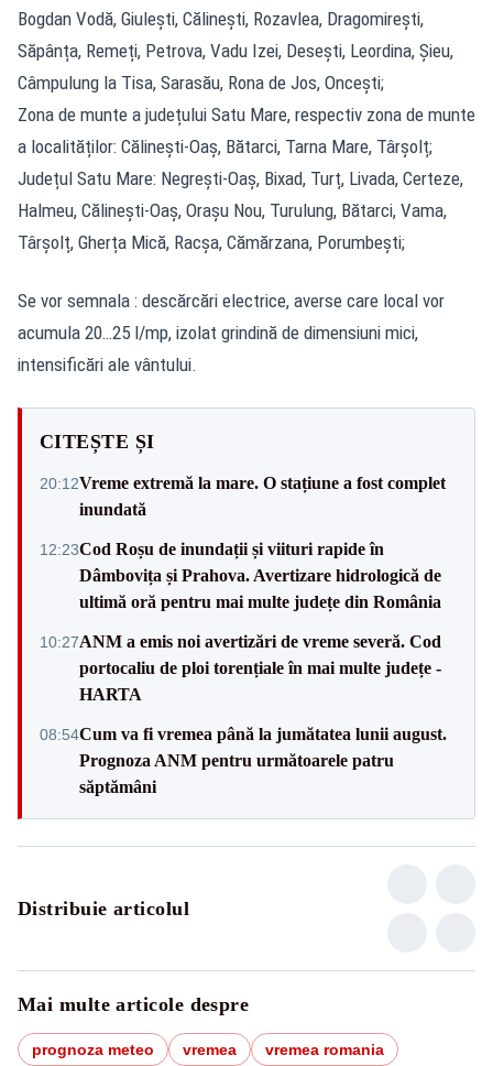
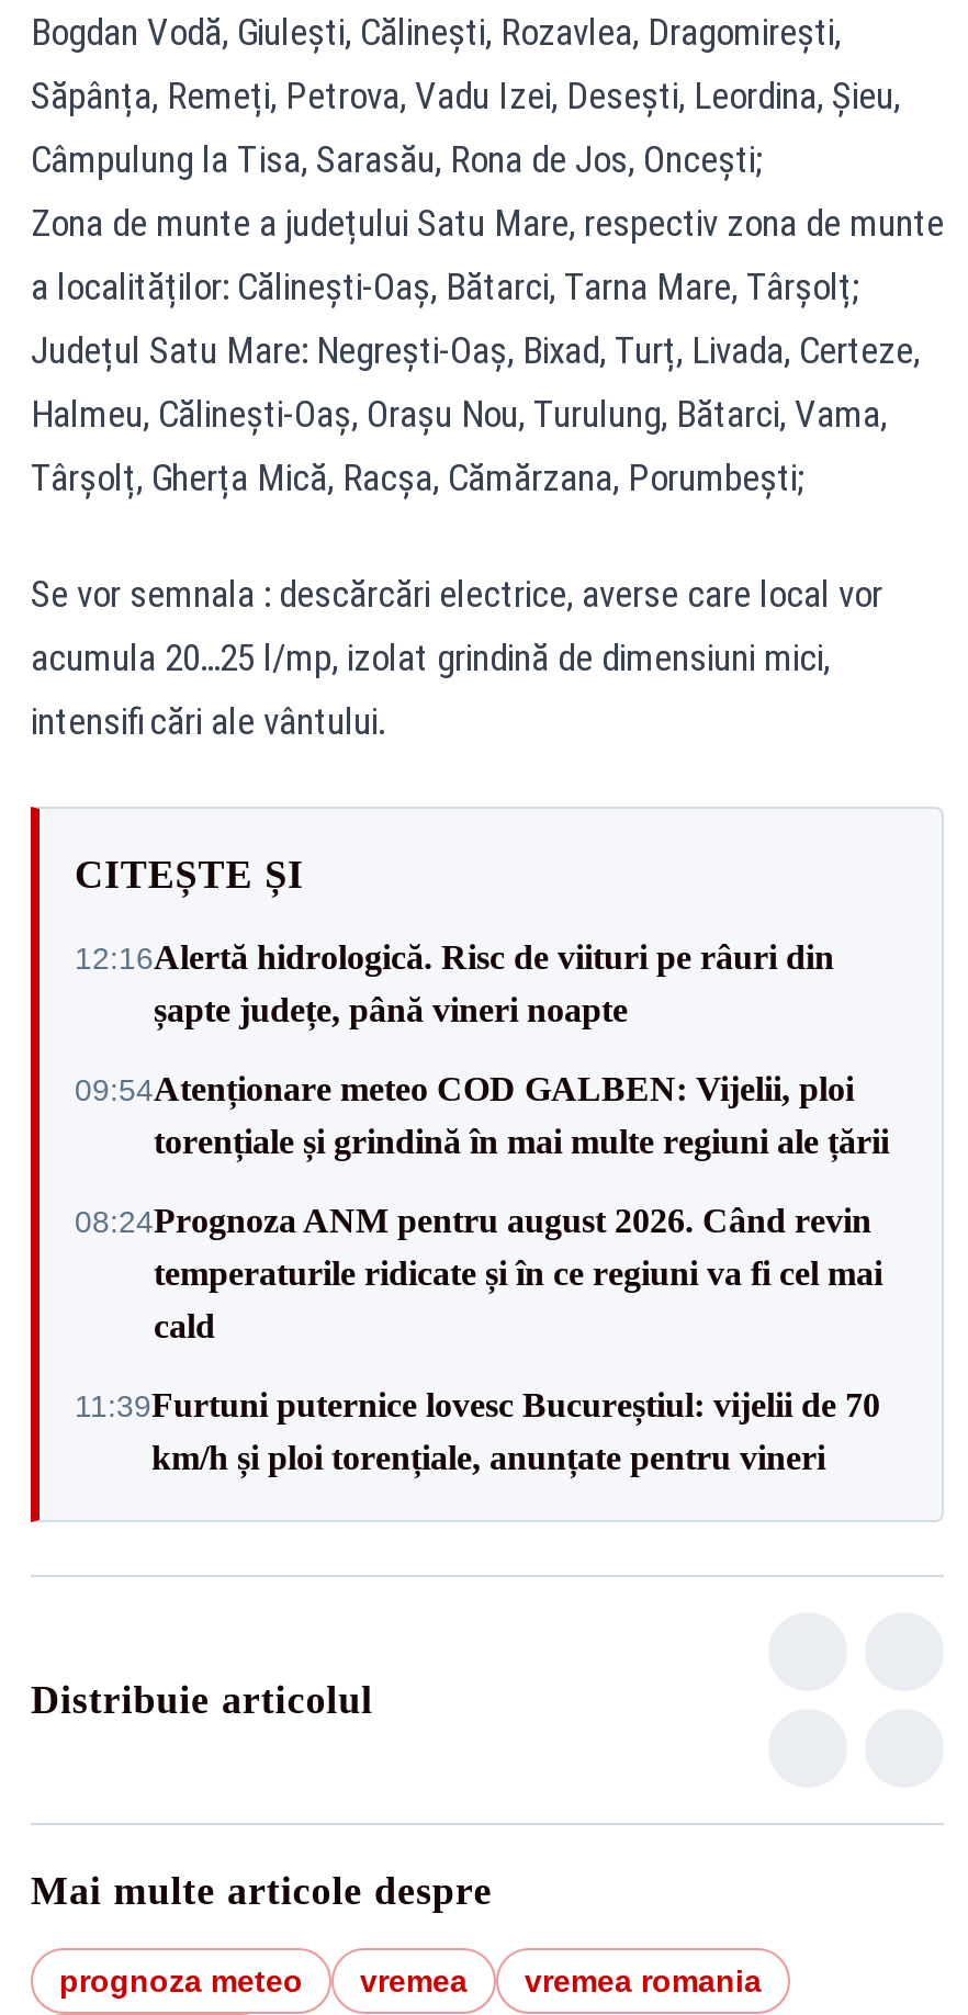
- 20:12Vreme extremă la mare. O stațiune a fost complet
- inundată
+ 12:16Alertă hidrologică. Risc de viituri pe râuri din
+ șapte județe, până vineri noapte

- 12:23Cod Roșu de inundații și viituri rapide în
- Dâmbovița și Prahova. Avertizare hidrologică de
- ultimă oră pentru mai multe județe din România
+ 09:54Atenționare meteo COD GALBEN: Vijelii, ploi
+ torențiale și grindină în mai multe regiuni ale țării

- 10:27ANM a emis noi avertizări de vreme severă. Cod
- portocaliu de ploi torențiale în mai multe județe -
- HARTA
+ 08:24Prognoza ANM pentru august 2026. Când revin
+ temperaturile ridicate și în ce regiuni va fi cel mai
+ cald

- 08:54Cum va fi vremea până la jumătatea lunii august.
- Prognoza ANM pentru următoarele patru
- săptămâni
+ 11:39Furtuni puternice lovesc Bucureștiul: vijelii de 70
+ km/h și ploi torențiale, anunțate pentru vineri
